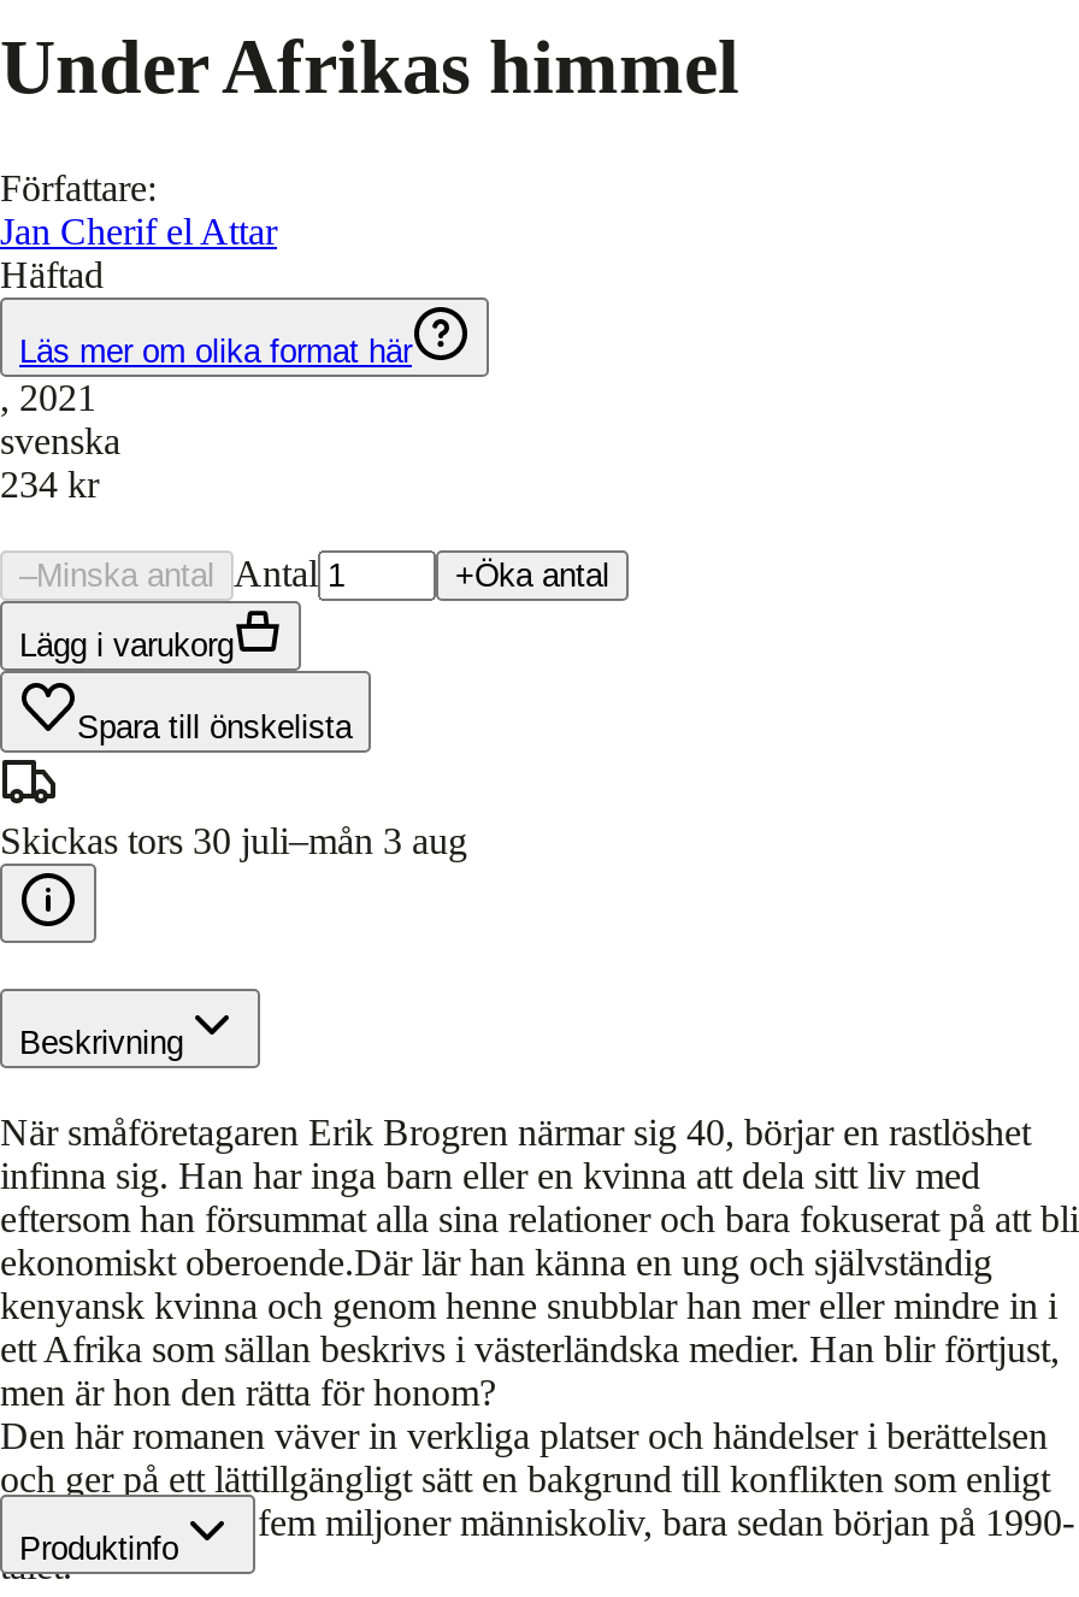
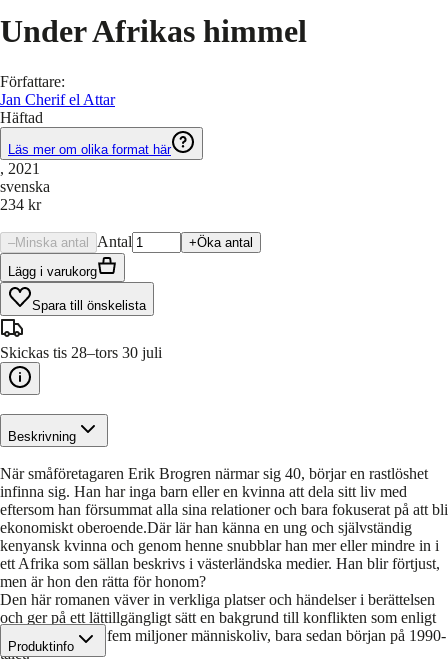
- Skickas tors 30 juli–mån 3 aug
+ Skickas tis 28–tors 30 juli
